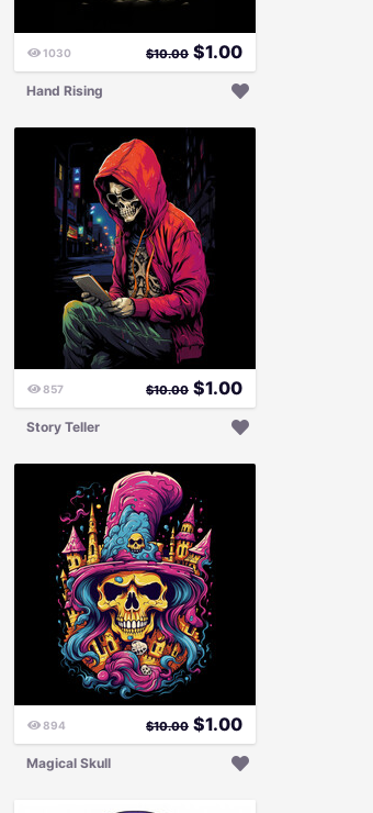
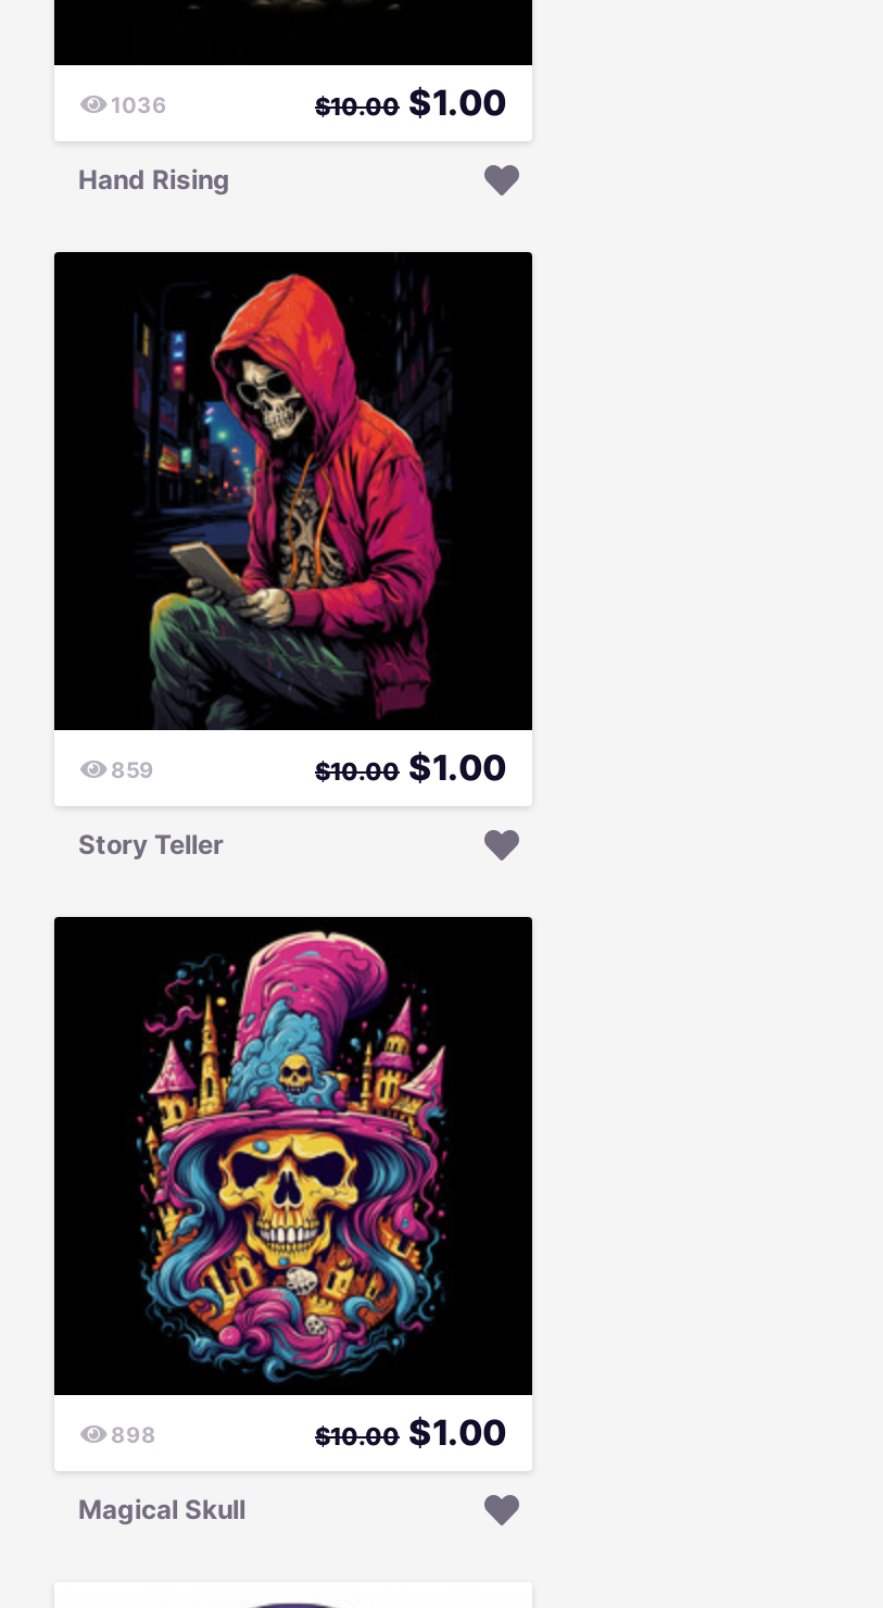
- 1030
+ 1036

- 857
+ 859

- 894
+ 898
